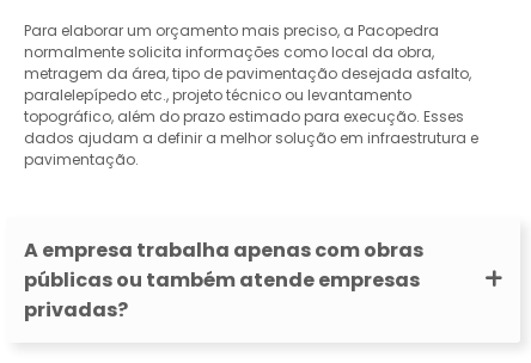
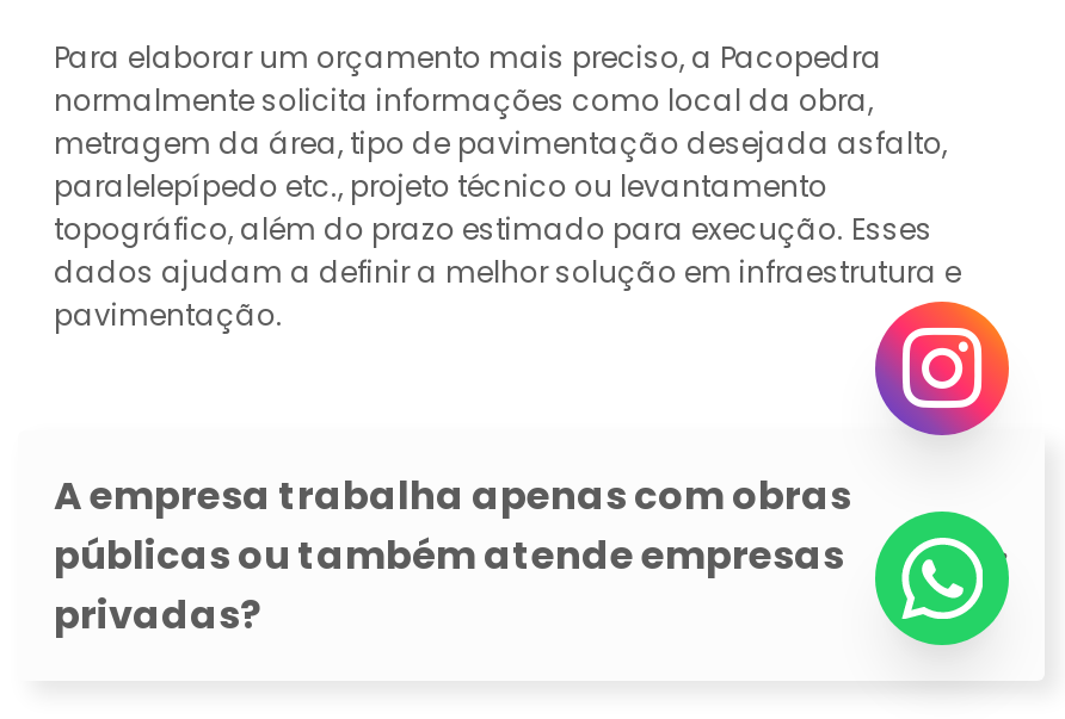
+ [image]

+ [image]
